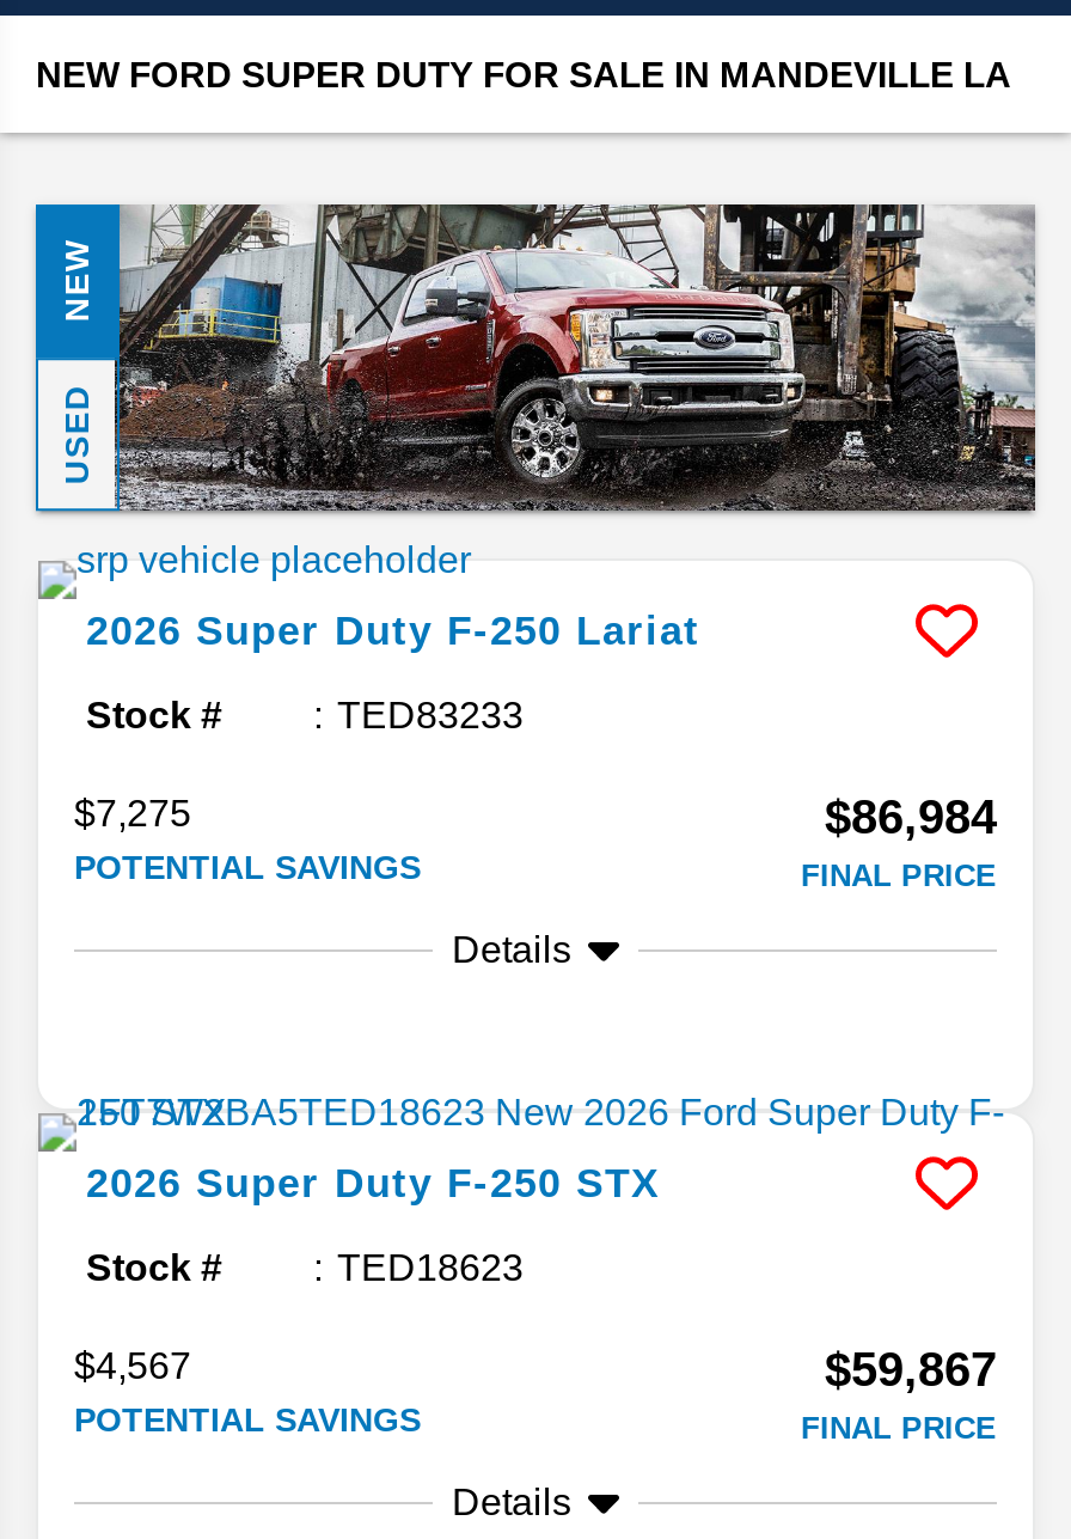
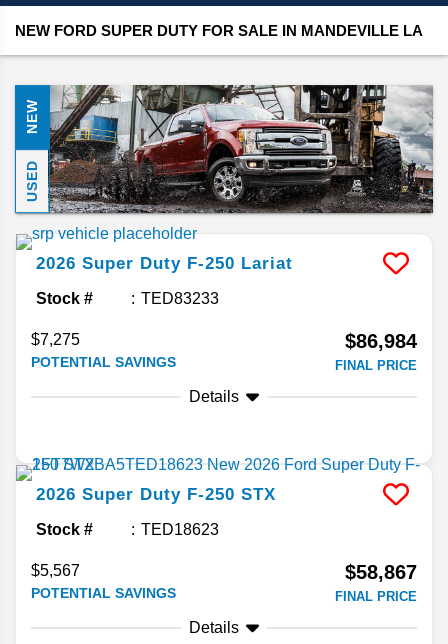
- $4,567
+ $5,567

- $59,867
+ $58,867
